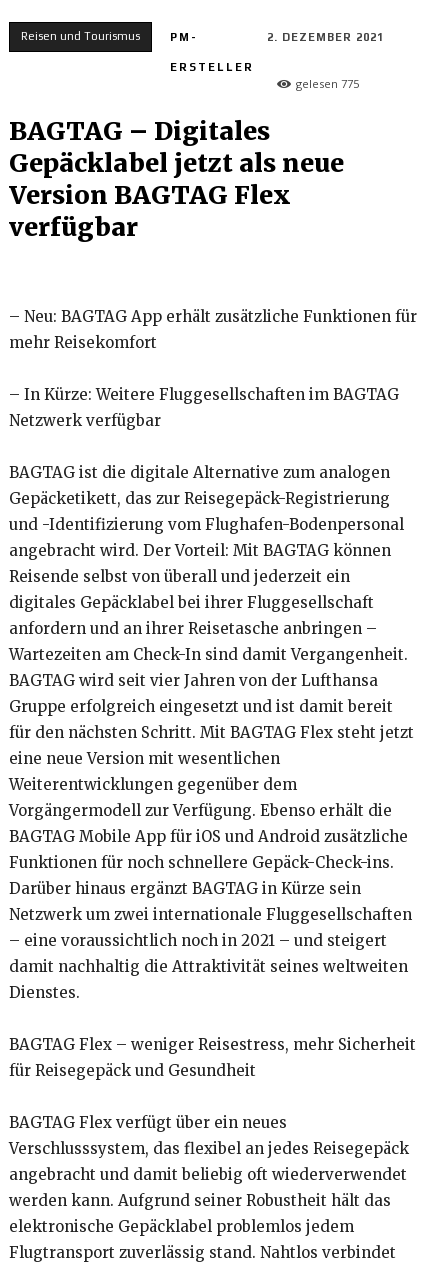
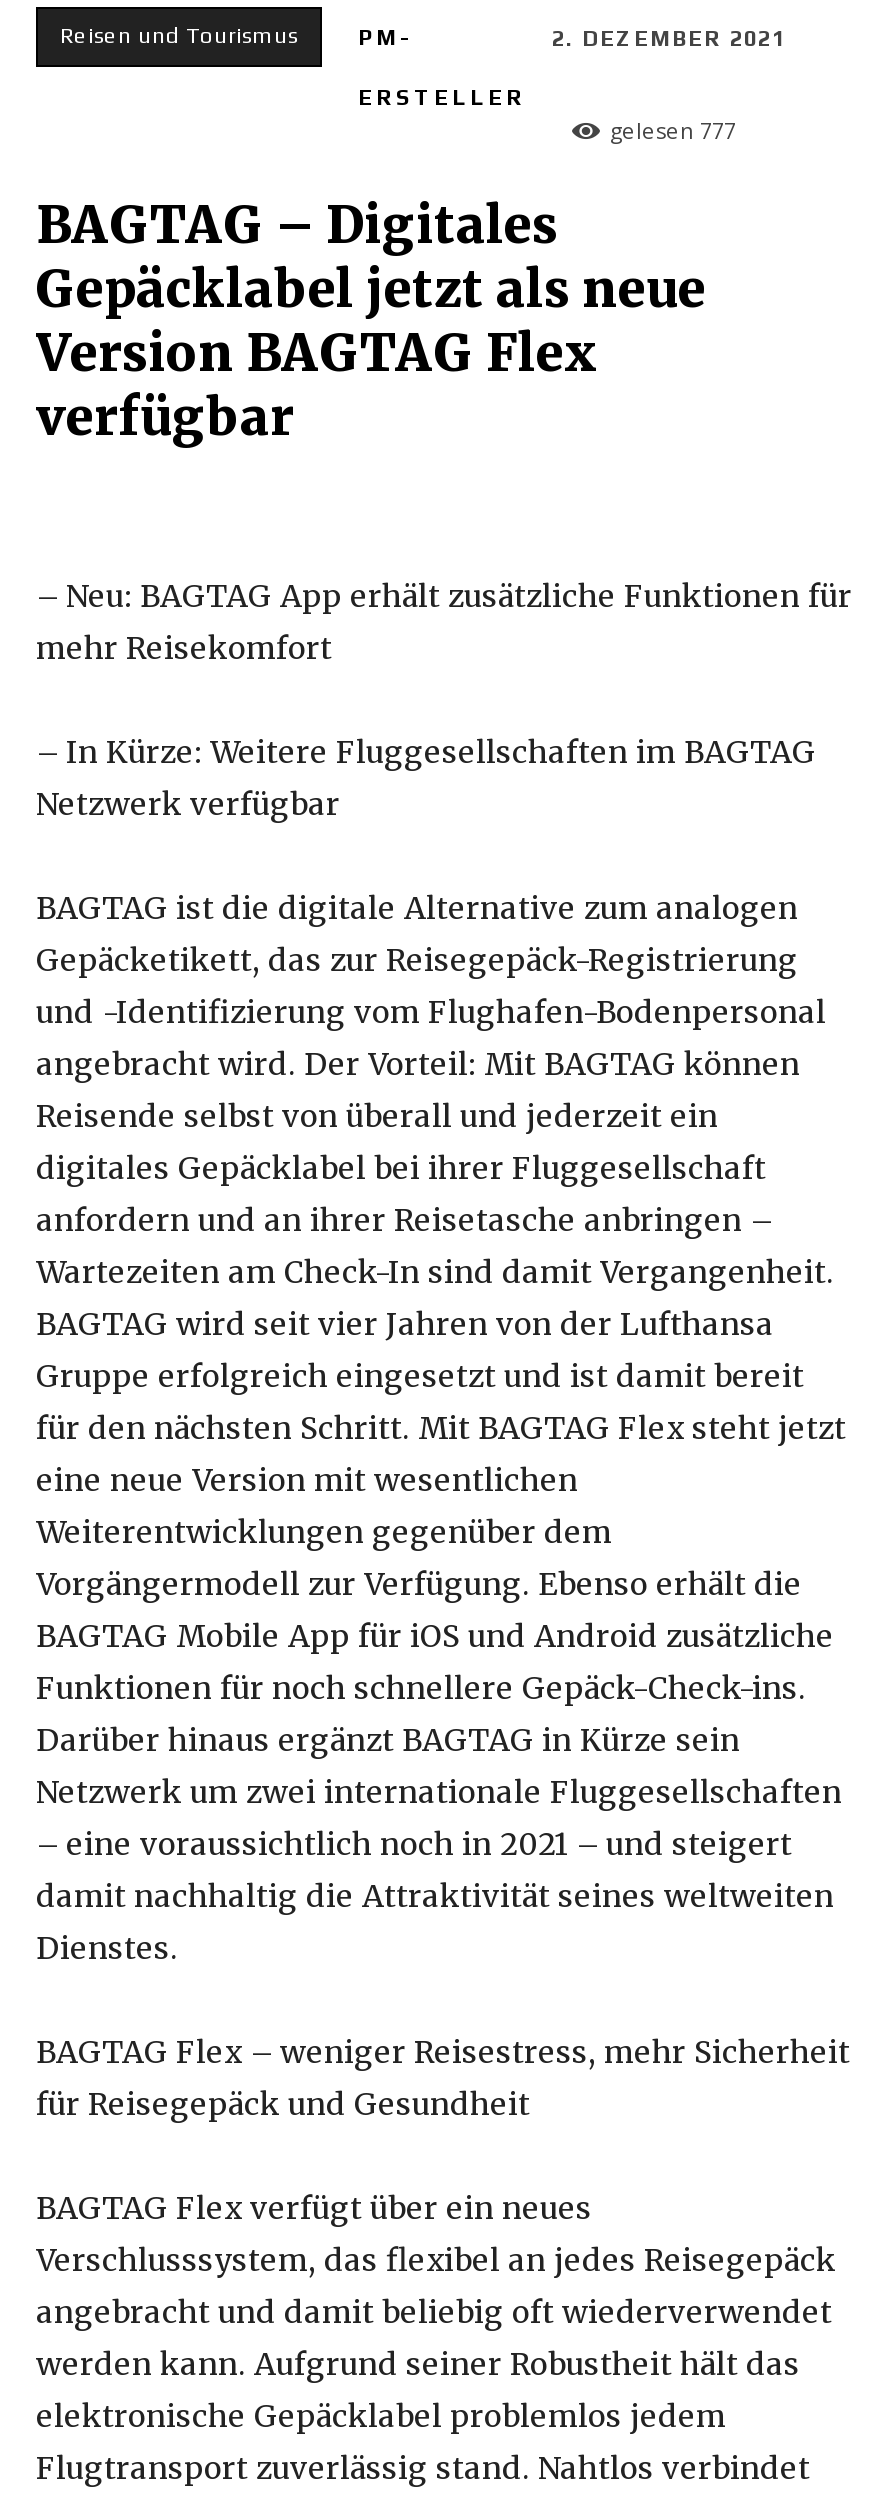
- gelesen 775
+ gelesen 777
